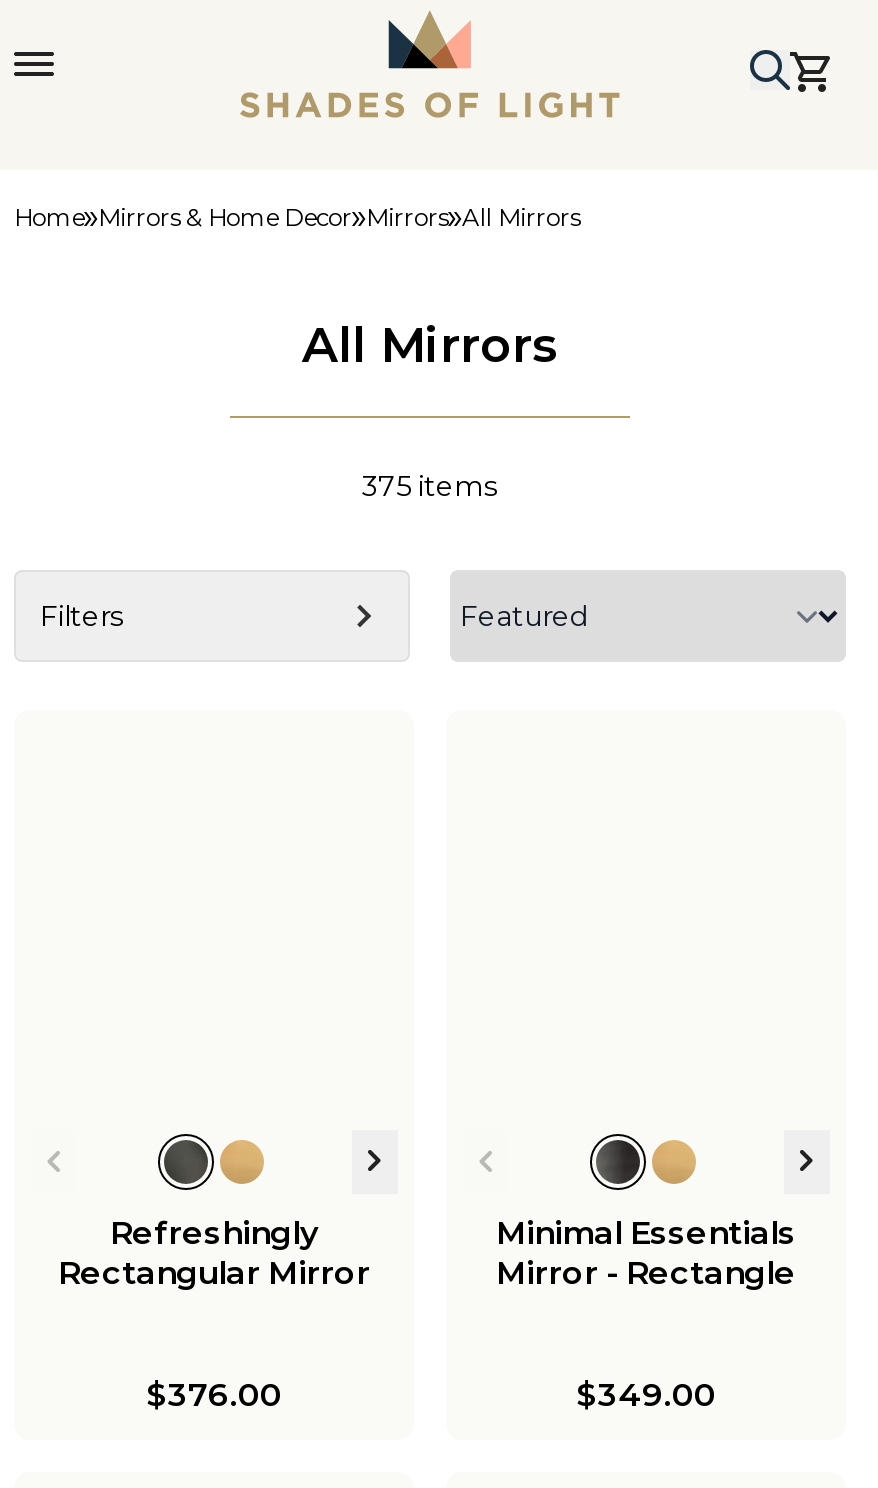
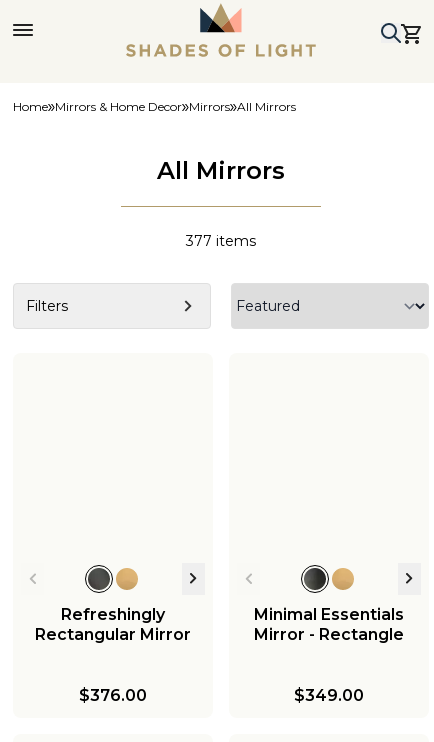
- 375 items
+ 377 items
